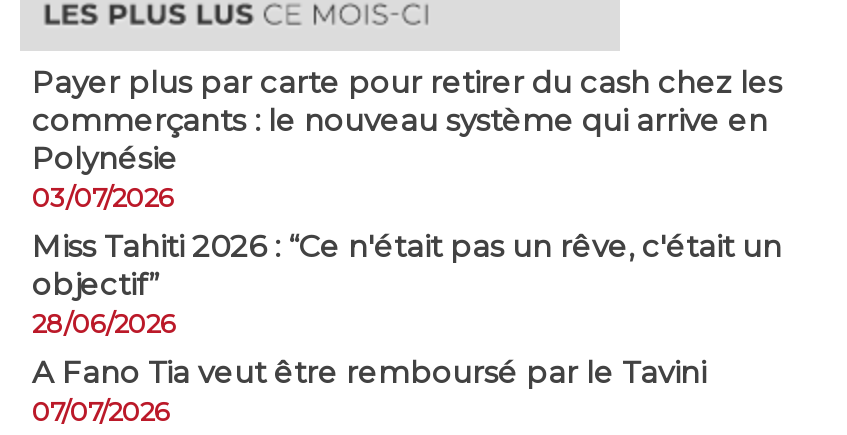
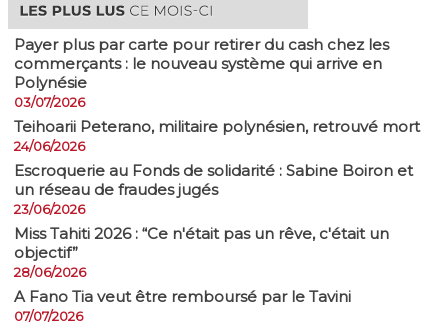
+ Teihoarii Peterano, militaire polynésien, retrouvé mort
+ 24/06/2026
+ Escroquerie au Fonds de solidarité : Sabine Boiron et
+ un réseau de fraudes jugés
+ 23/06/2026
